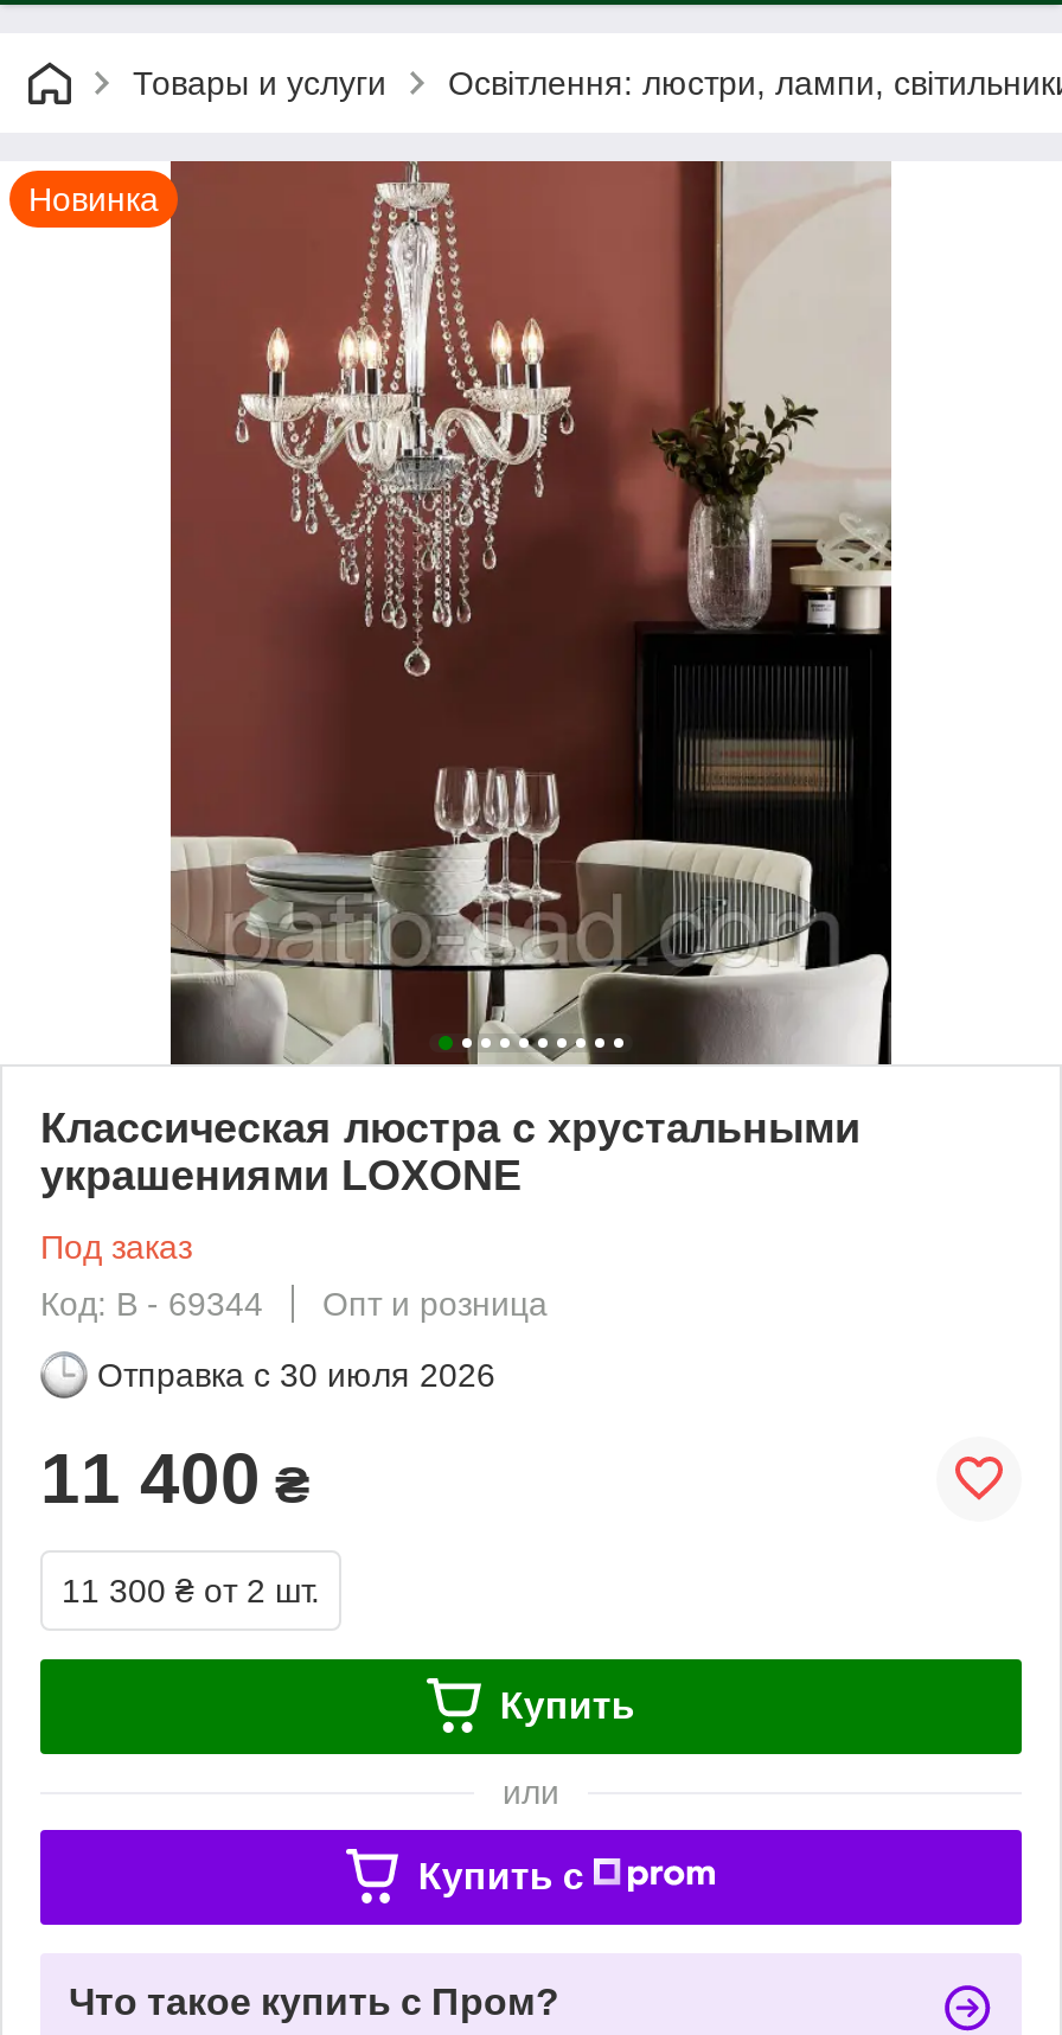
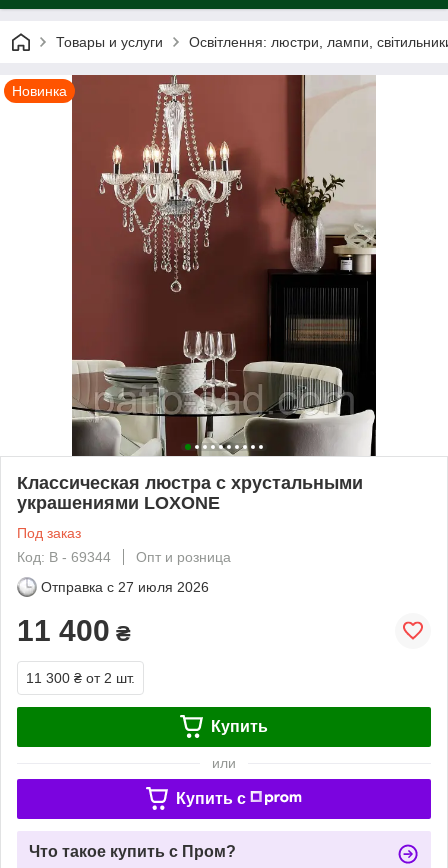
- Отправка с 30 июля 2026
+ Отправка с 27 июля 2026
